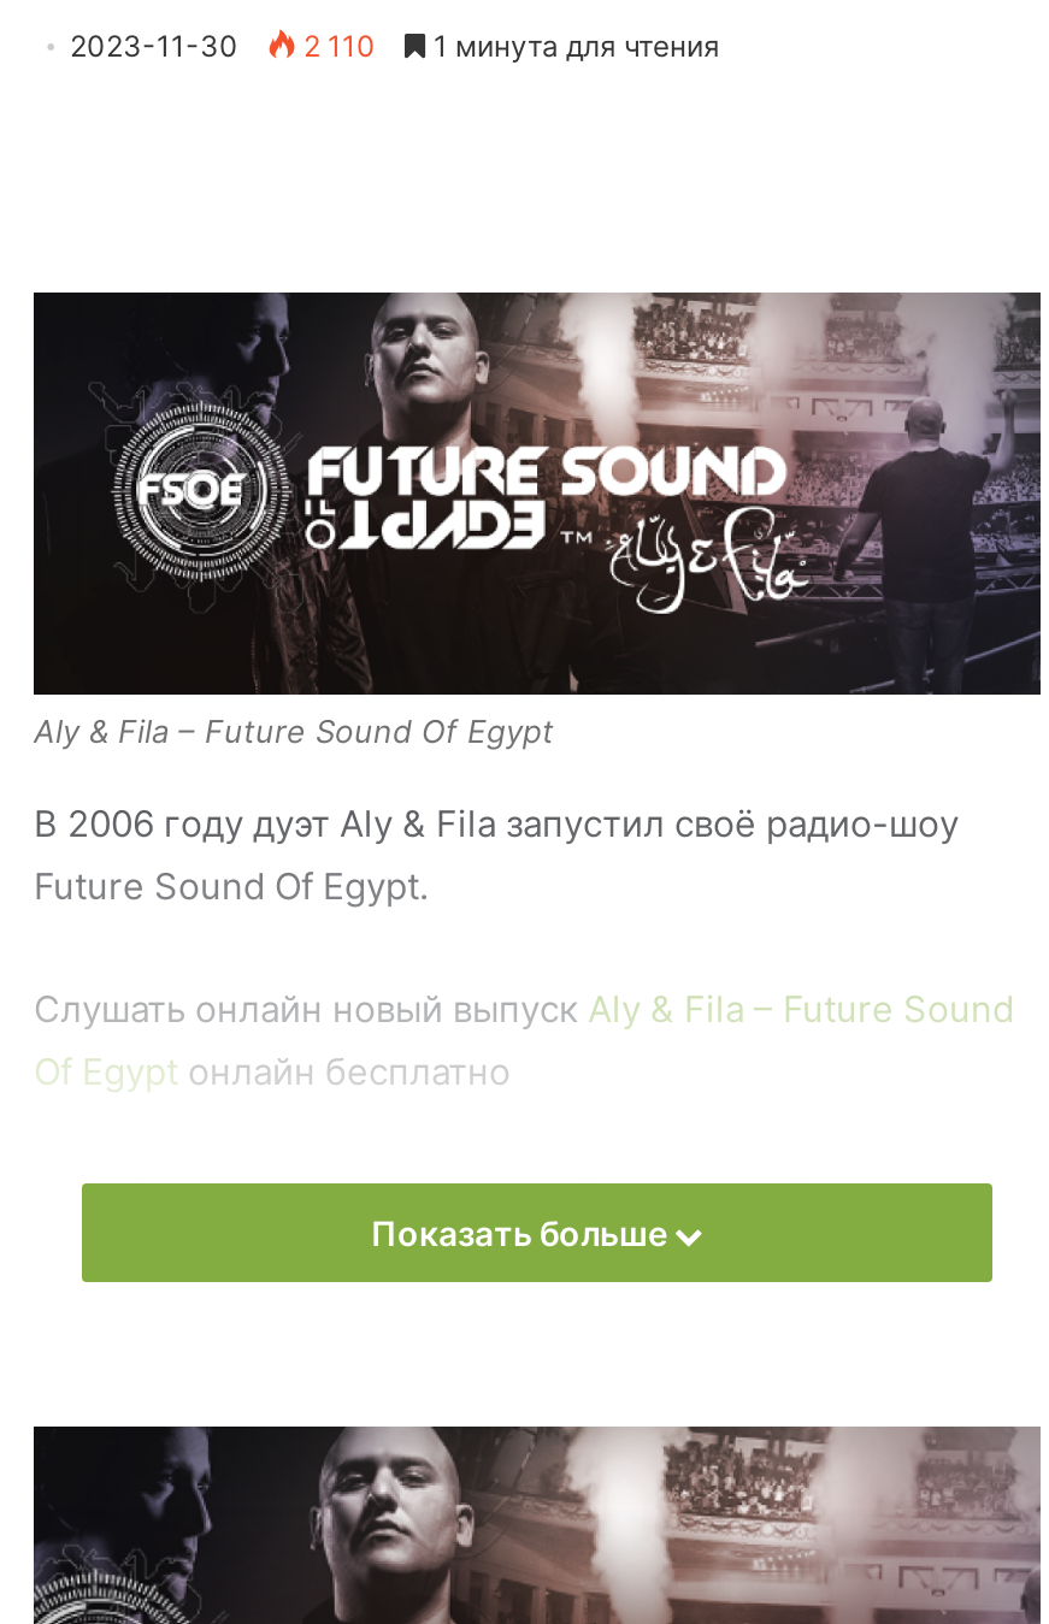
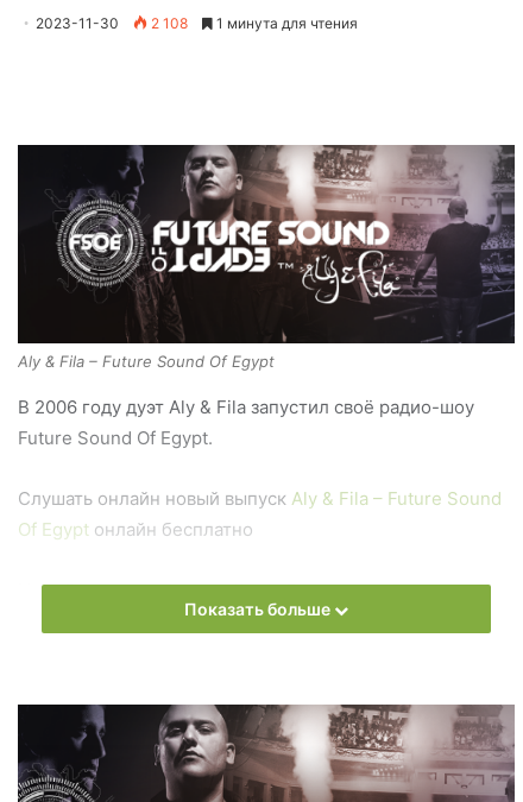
- 2 110
+ 2 108
